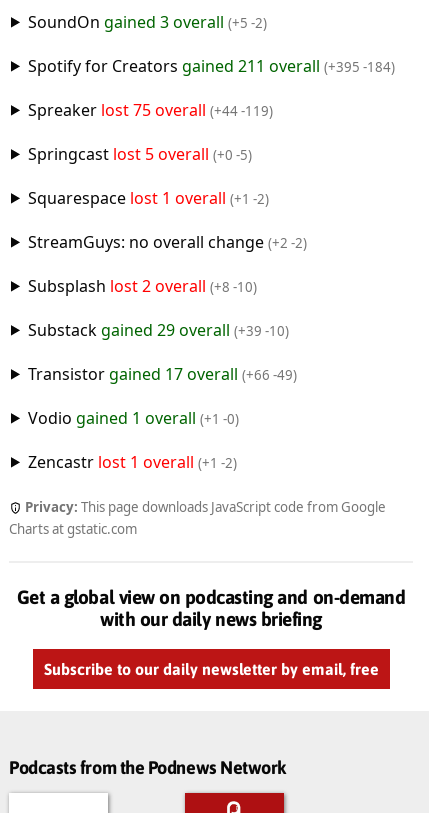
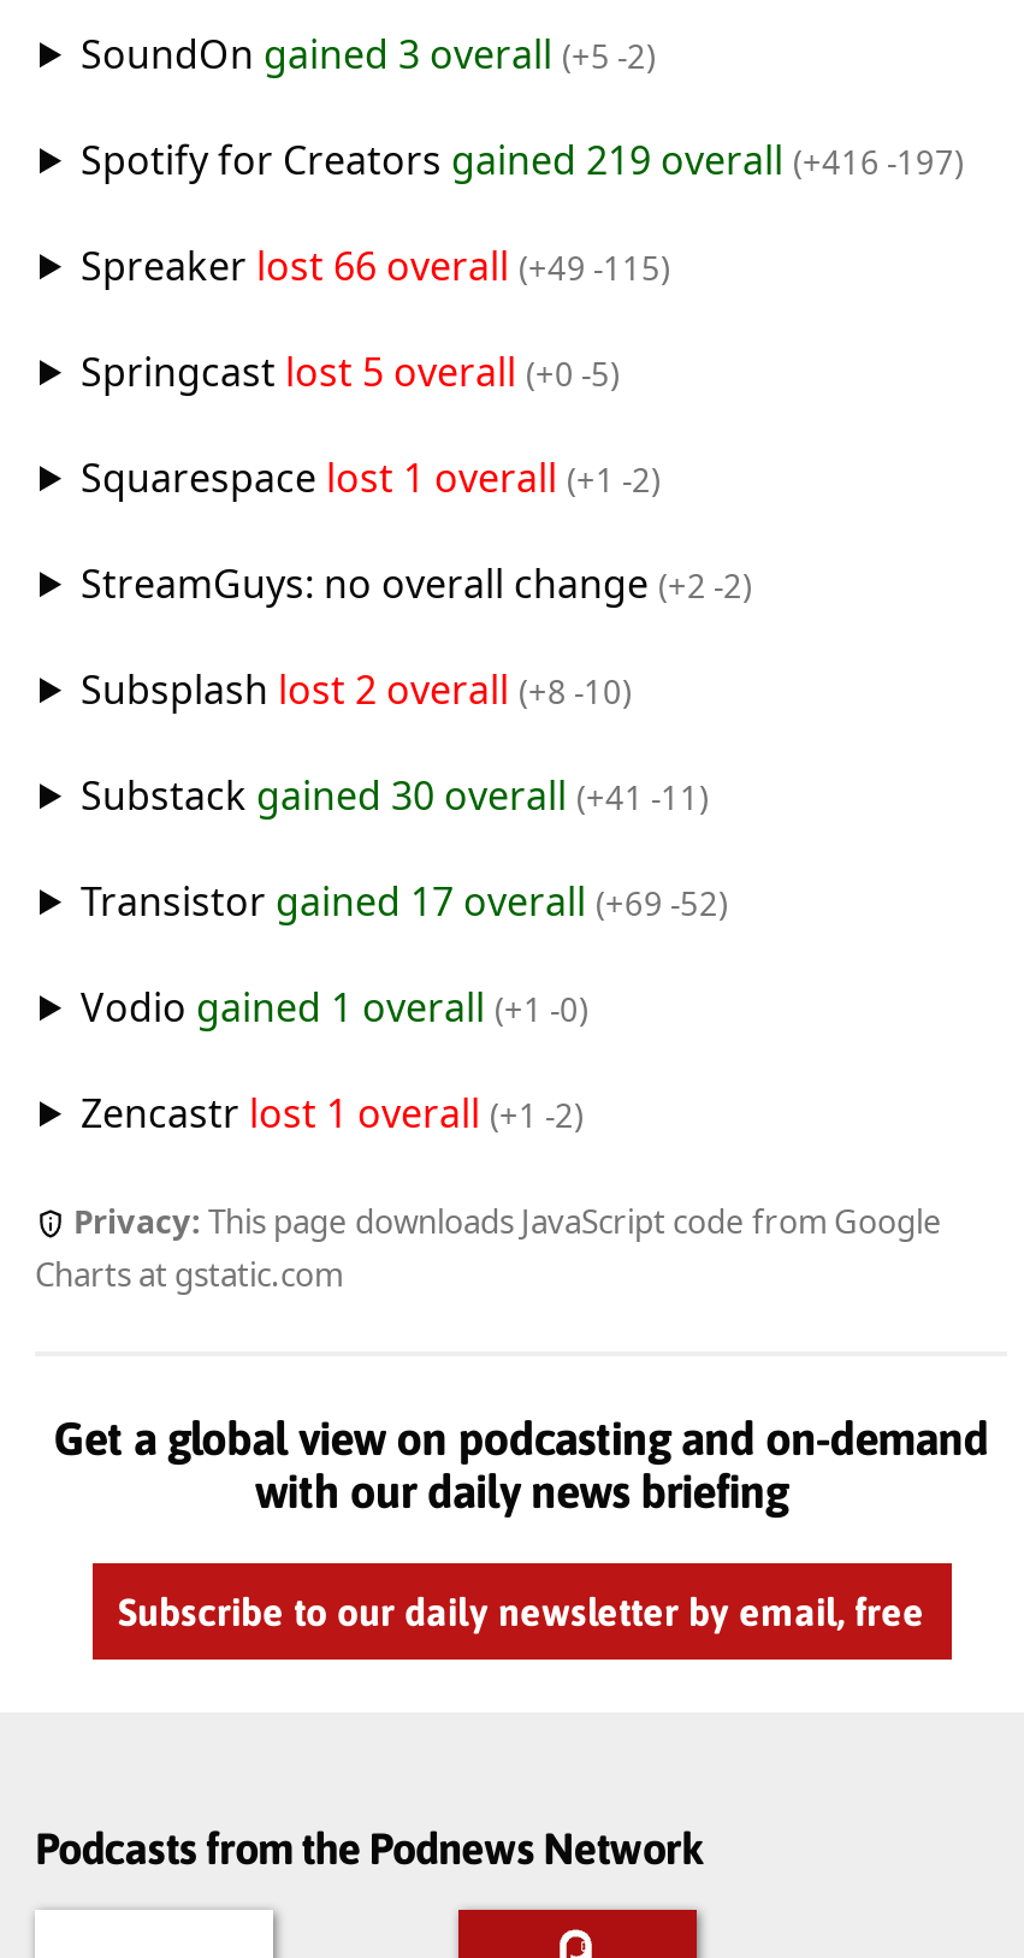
- Spotify for Creators gained 211 overall (+395 -184)
+ Spotify for Creators gained 219 overall (+416 -197)

- Spreaker lost 75 overall (+44 -119)
+ Spreaker lost 66 overall (+49 -115)

- Substack gained 29 overall (+39 -10)
+ Substack gained 30 overall (+41 -11)

- Transistor gained 17 overall (+66 -49)
+ Transistor gained 17 overall (+69 -52)
